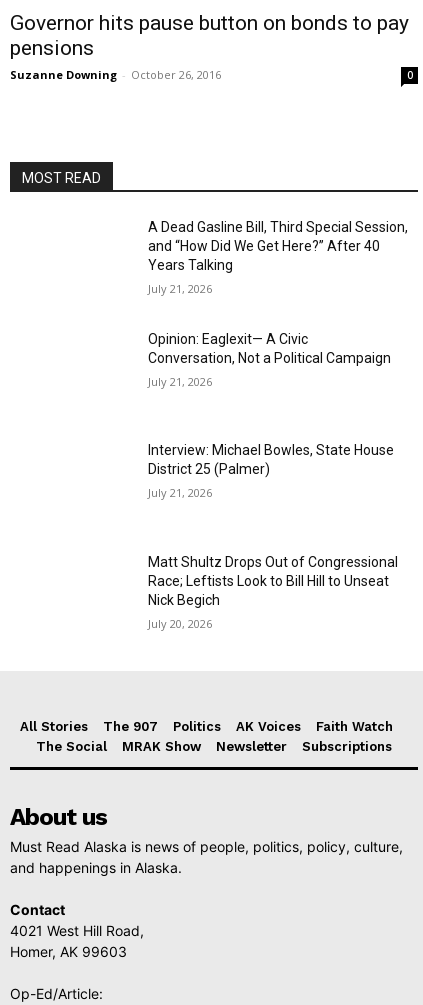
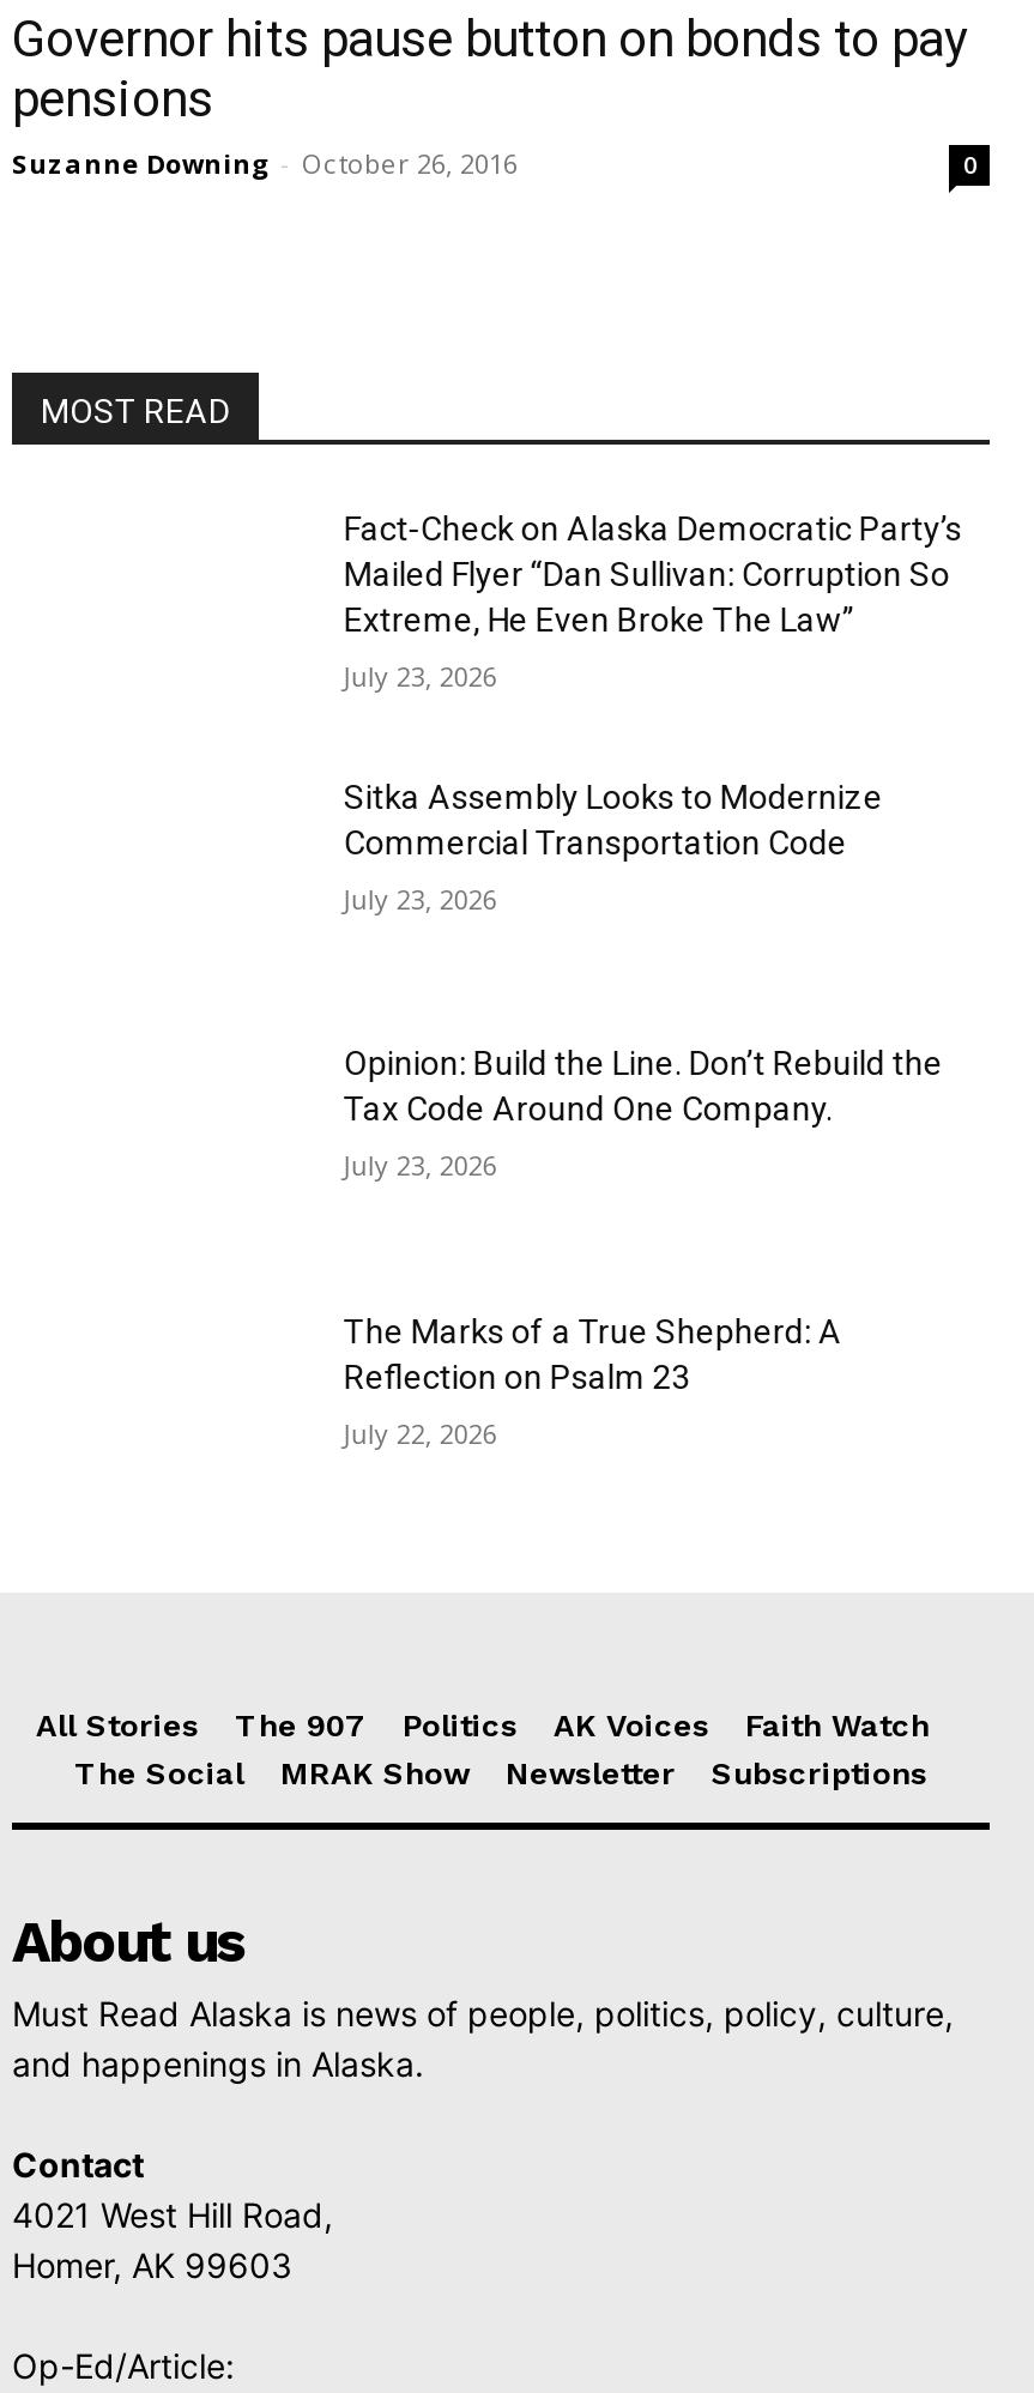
- A Dead Gasline Bill, Third Special Session,
- and “How Did We Get Here?” After 40
- Years Talking
+ Fact-Check on Alaska Democratic Party’s
+ Mailed Flyer “Dan Sullivan: Corruption So
+ Extreme, He Even Broke The Law”

- July 21, 2026
+ July 23, 2026

- Opinion: Eaglexit— A Civic
- Conversation, Not a Political Campaign
+ Sitka Assembly Looks to Modernize
+ Commercial Transportation Code

- July 21, 2026
+ July 23, 2026

- Interview: Michael Bowles, State House
- District 25 (Palmer)
+ Opinion: Build the Line. Don’t Rebuild the
+ Tax Code Around One Company.

- July 21, 2026
+ July 23, 2026

- Matt Shultz Drops Out of Congressional
- Race; Leftists Look to Bill Hill to Unseat
- Nick Begich
+ The Marks of a True Shepherd: A
+ Reflection on Psalm 23

- July 20, 2026
+ July 22, 2026
